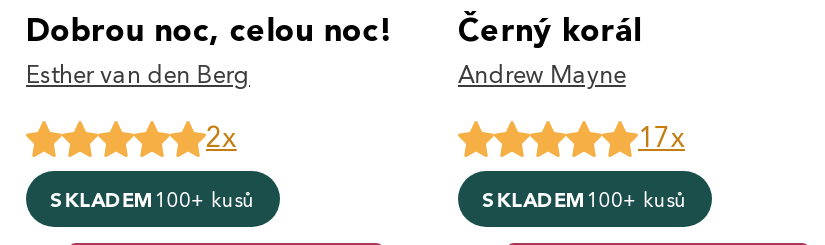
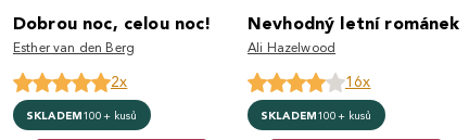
- Černý korál
- Andrew Mayne
+ Nevhodný letní románek
+ Ali Hazelwood

- 17x
+ 16x
